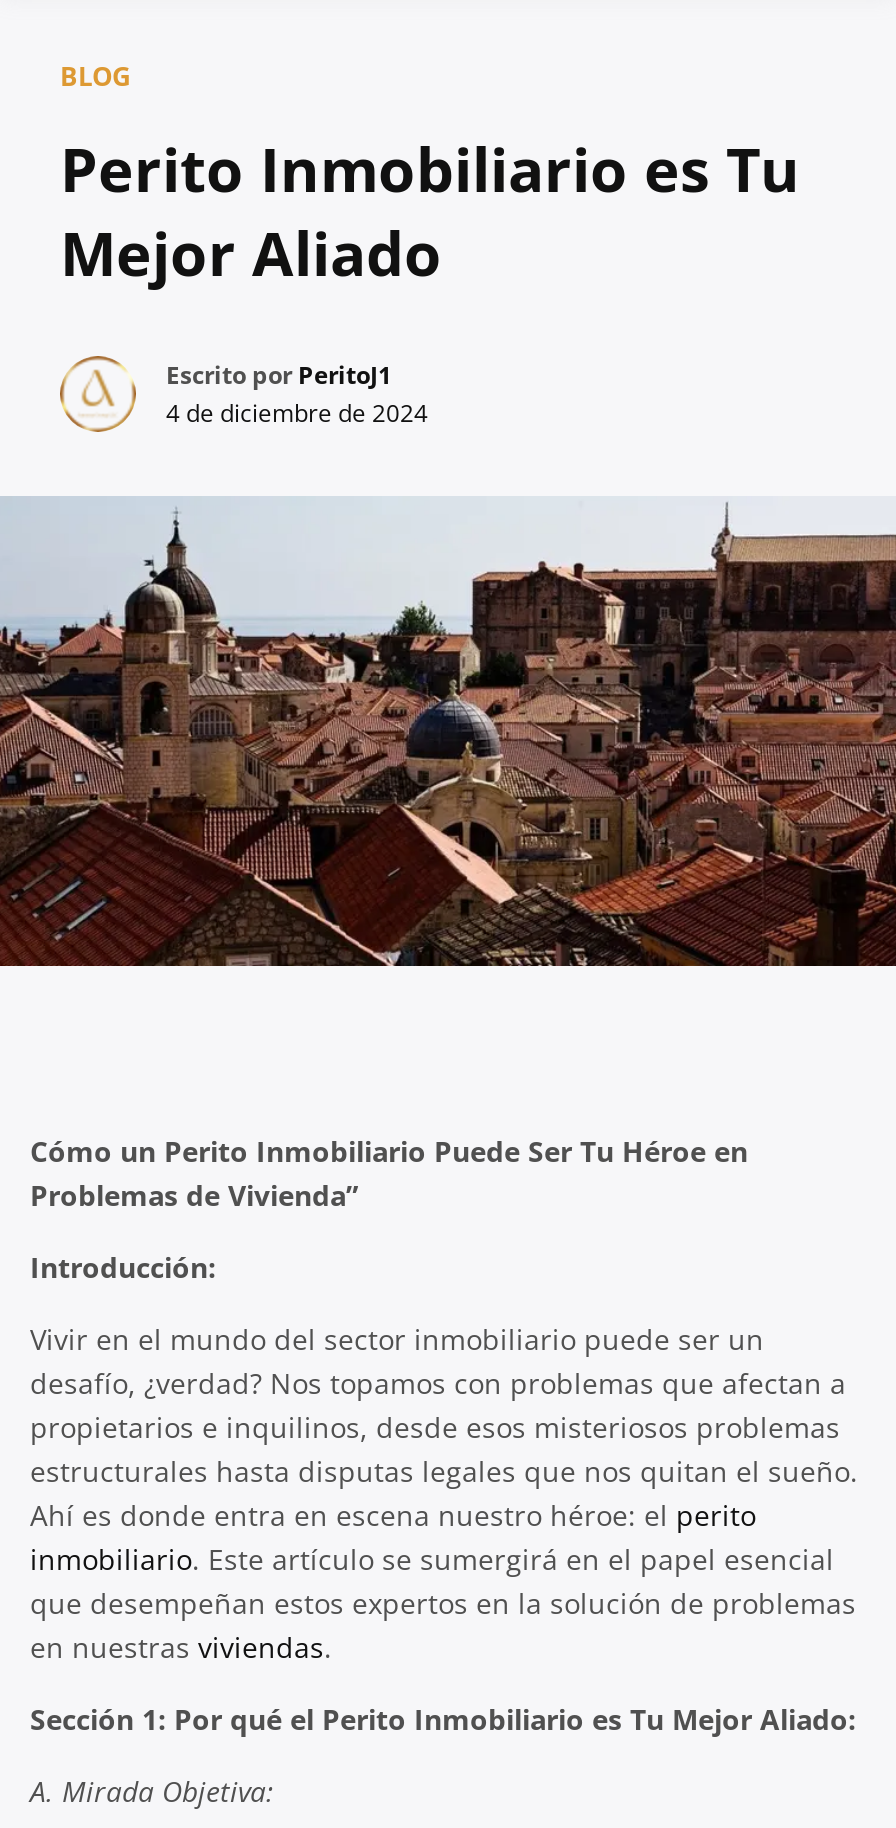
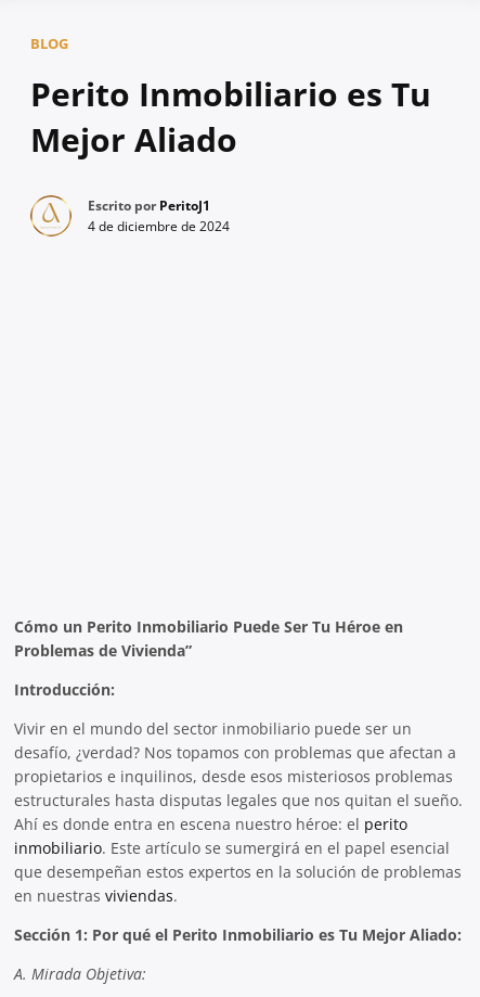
- [image]
